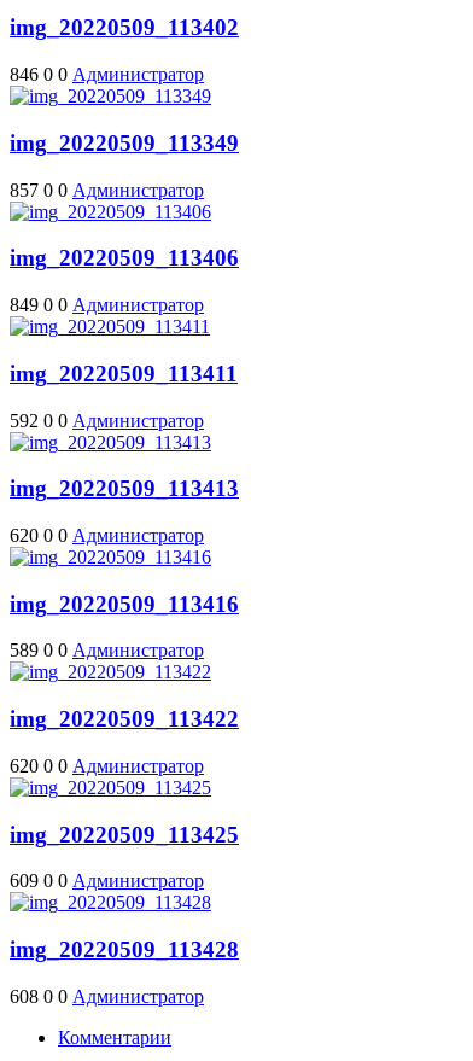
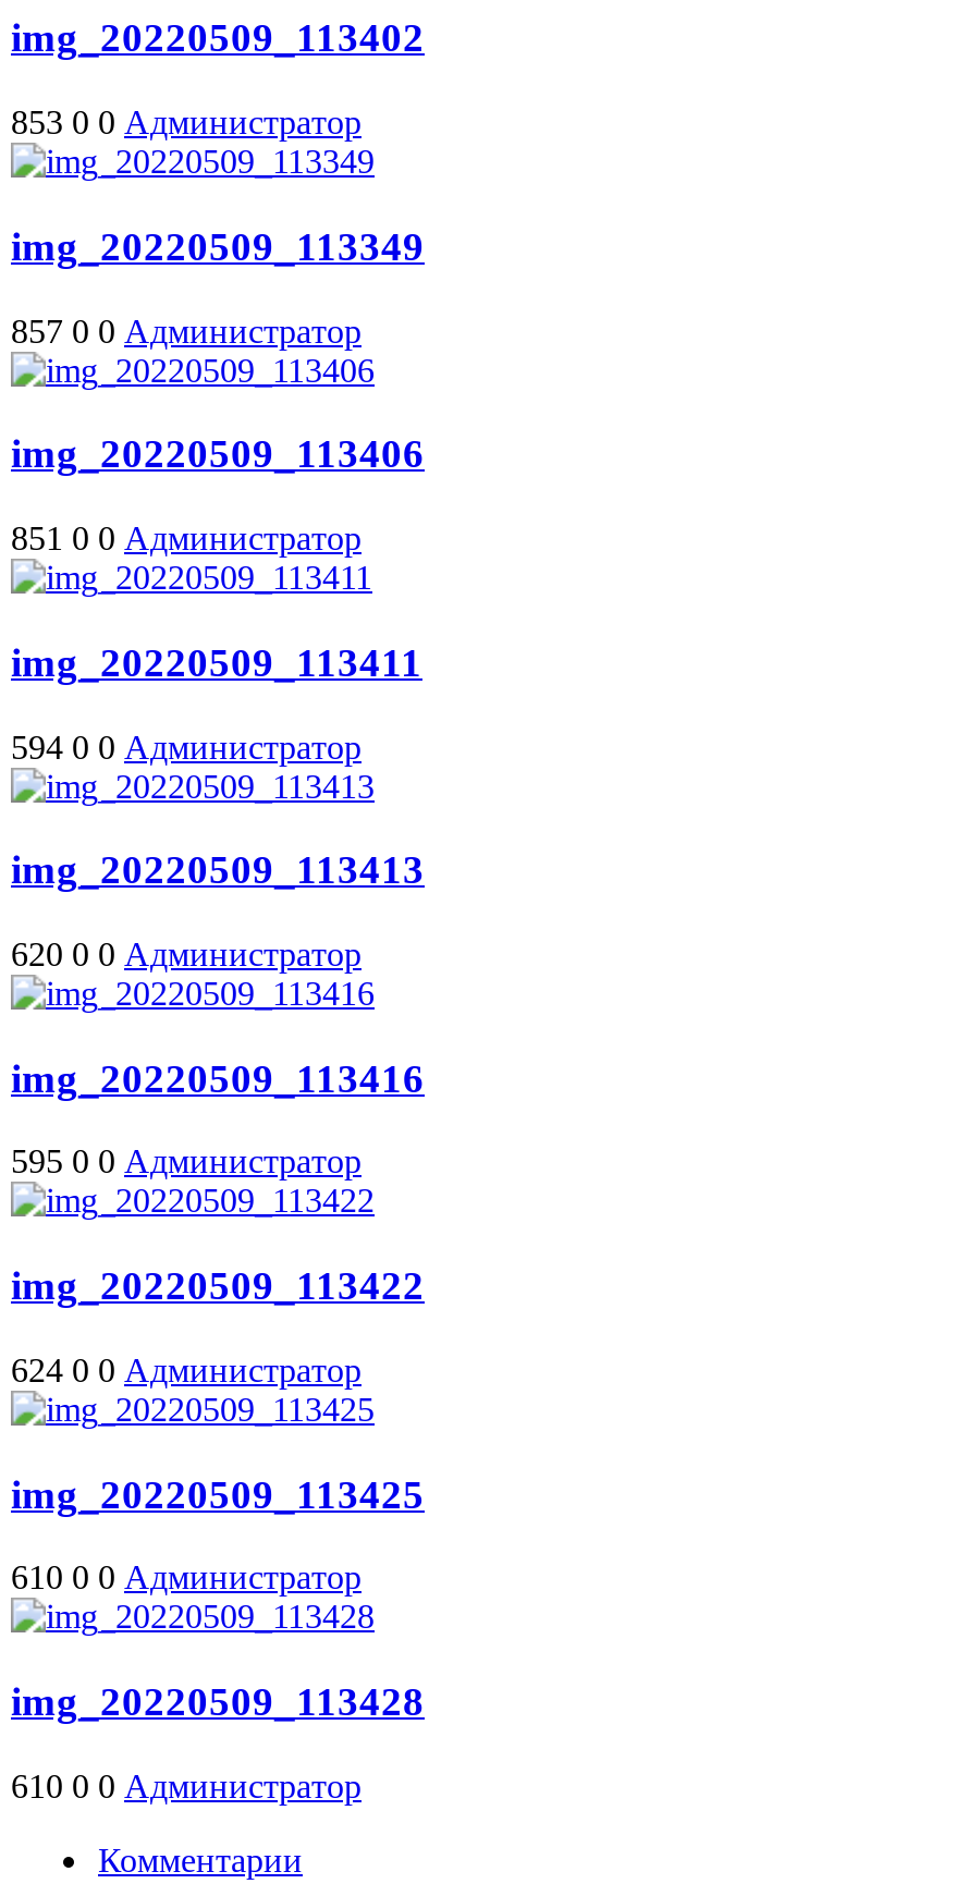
- 846 0 0 Администратор
+ 853 0 0 Администратор

- 849 0 0 Администратор
+ 851 0 0 Администратор

- 592 0 0 Администратор
+ 594 0 0 Администратор

- 589 0 0 Администратор
+ 595 0 0 Администратор

- 620 0 0 Администратор
+ 624 0 0 Администратор

- 609 0 0 Администратор
+ 610 0 0 Администратор

- 608 0 0 Администратор
+ 610 0 0 Администратор
